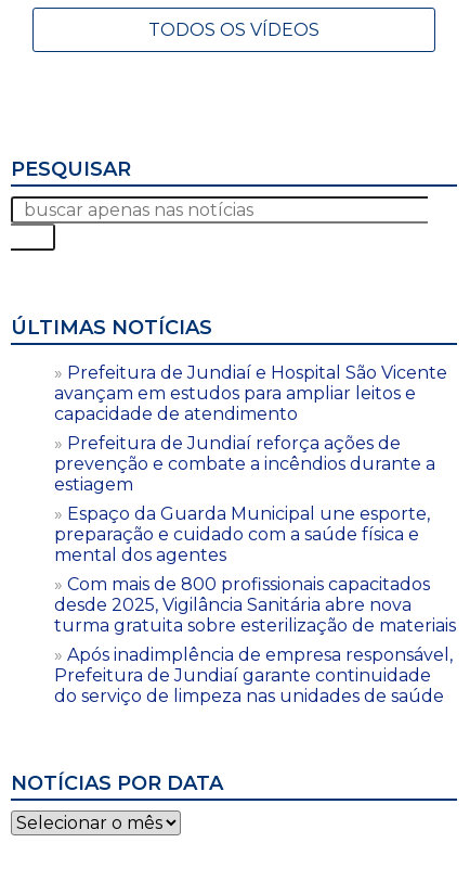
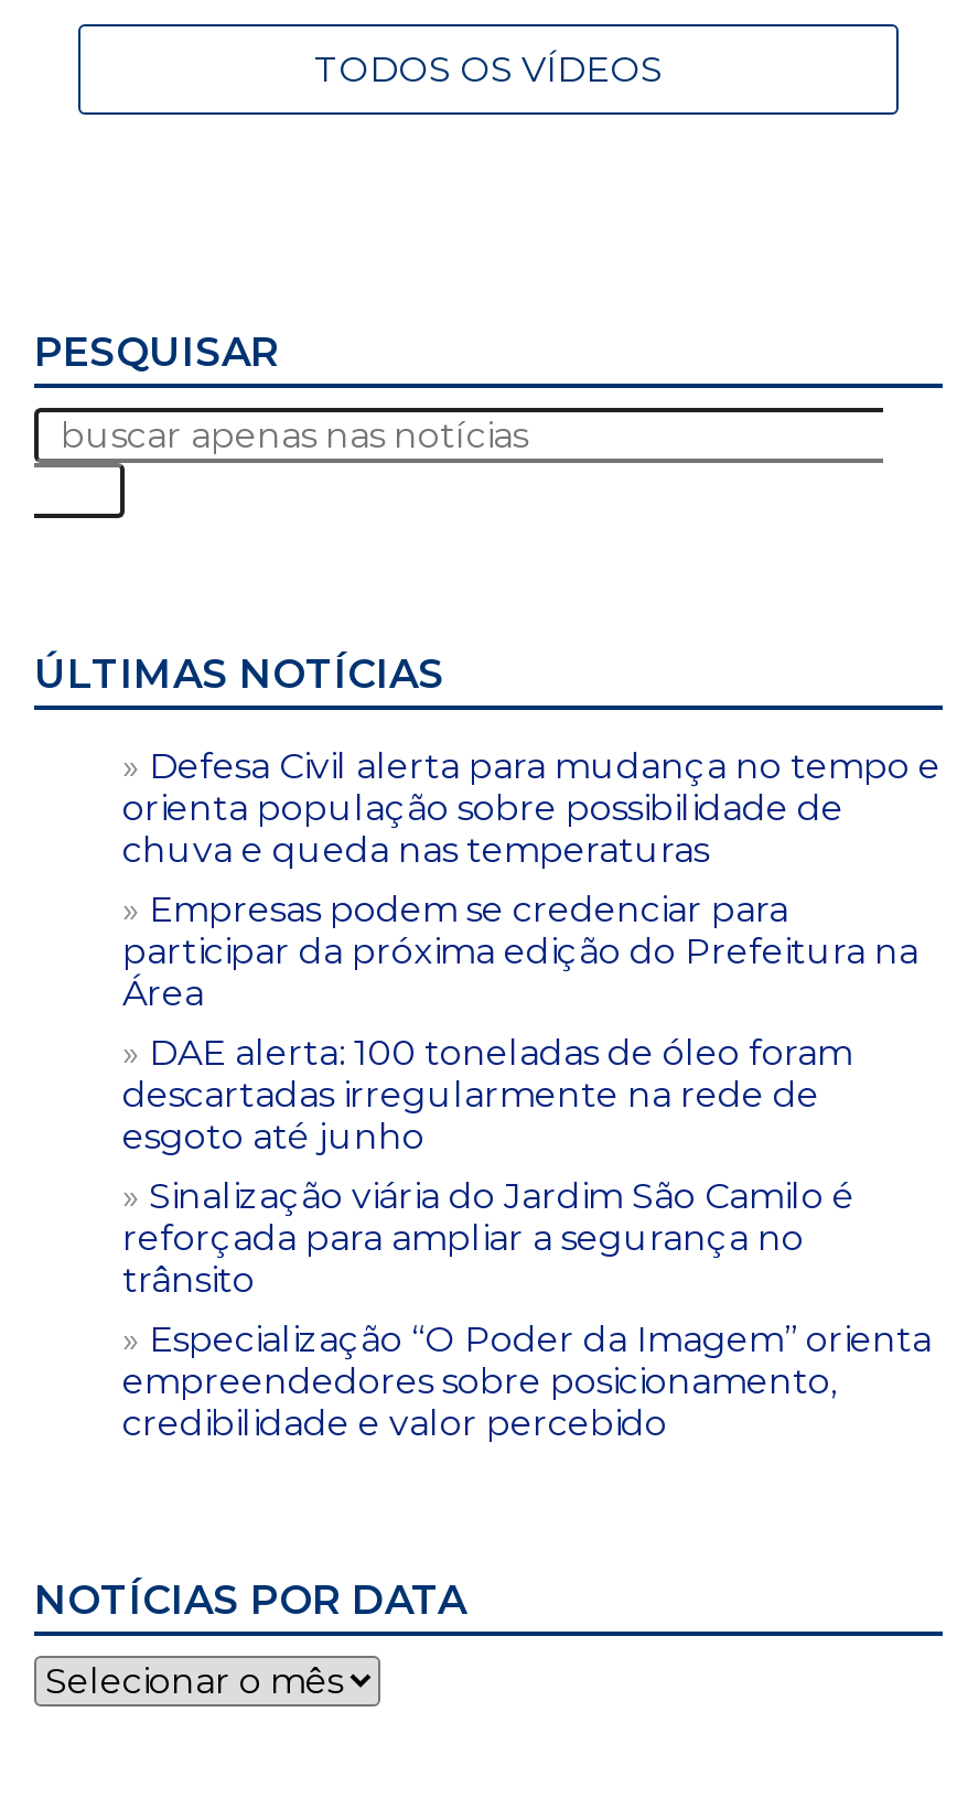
- Prefeitura de Jundiaí e Hospital São Vicente
- avançam em estudos para ampliar leitos e
- capacidade de atendimento
- Prefeitura de Jundiaí reforça ações de
- prevenção e combate a incêndios durante a
- estiagem
- Espaço da Guarda Municipal une esporte,
- preparação e cuidado com a saúde física e
- mental dos agentes
- Com mais de 800 profissionais capacitados
- desde 2025, Vigilância Sanitária abre nova
- turma gratuita sobre esterilização de materiais
- Após inadimplência de empresa responsável,
- Prefeitura de Jundiaí garante continuidade
- do serviço de limpeza nas unidades de saúde
+ Defesa Civil alerta para mudança no tempo e
+ orienta população sobre possibilidade de
+ chuva e queda nas temperaturas
+ Empresas podem se credenciar para
+ participar da próxima edição do Prefeitura na
+ Área
+ DAE alerta: 100 toneladas de óleo foram
+ descartadas irregularmente na rede de
+ esgoto até junho
+ Sinalização viária do Jardim São Camilo é
+ reforçada para ampliar a segurança no
+ trânsito
+ Especialização “O Poder da Imagem” orienta
+ empreendedores sobre posicionamento,
+ credibilidade e valor percebido
